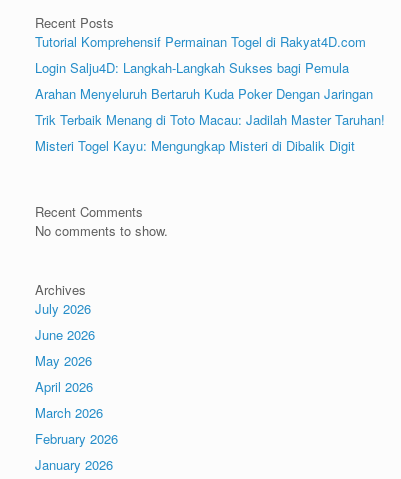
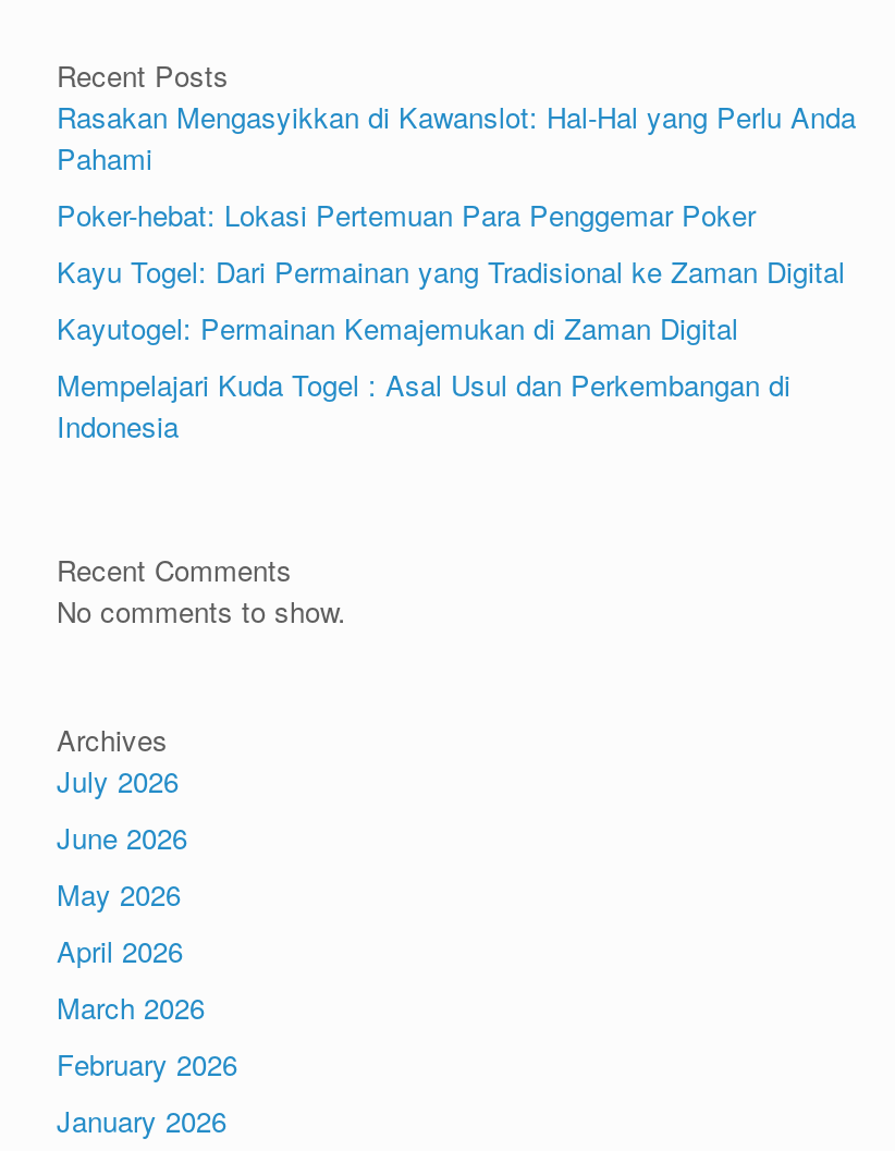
- Tutorial Komprehensif Permainan Togel di Rakyat4D.com
- Login Salju4D: Langkah-Langkah Sukses bagi Pemula
- Arahan Menyeluruh Bertaruh Kuda Poker Dengan Jaringan
- Trik Terbaik Menang di Toto Macau: Jadilah Master Taruhan!
- Misteri Togel Kayu: Mengungkap Misteri di Dibalik Digit
+ Rasakan Mengasyikkan di Kawanslot: Hal-Hal yang Perlu Anda
+ Pahami
+ Poker-hebat: Lokasi Pertemuan Para Penggemar Poker
+ Kayu Togel: Dari Permainan yang Tradisional ke Zaman Digital
+ Kayutogel: Permainan Kemajemukan di Zaman Digital
+ Mempelajari Kuda Togel : Asal Usul dan Perkembangan di
+ Indonesia
